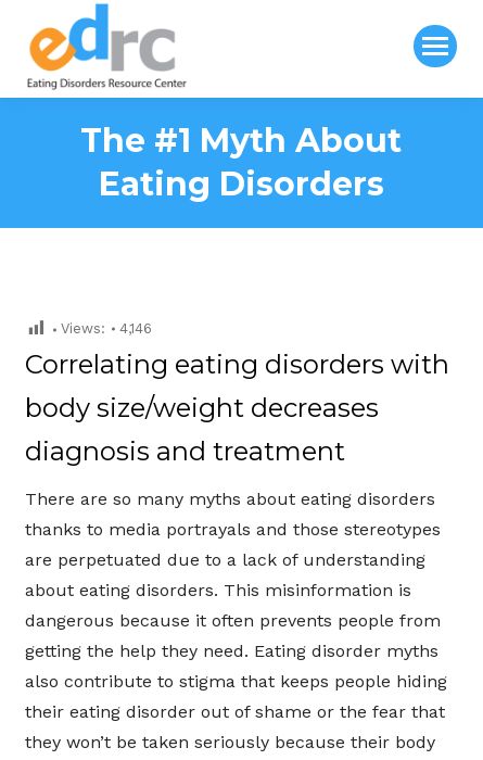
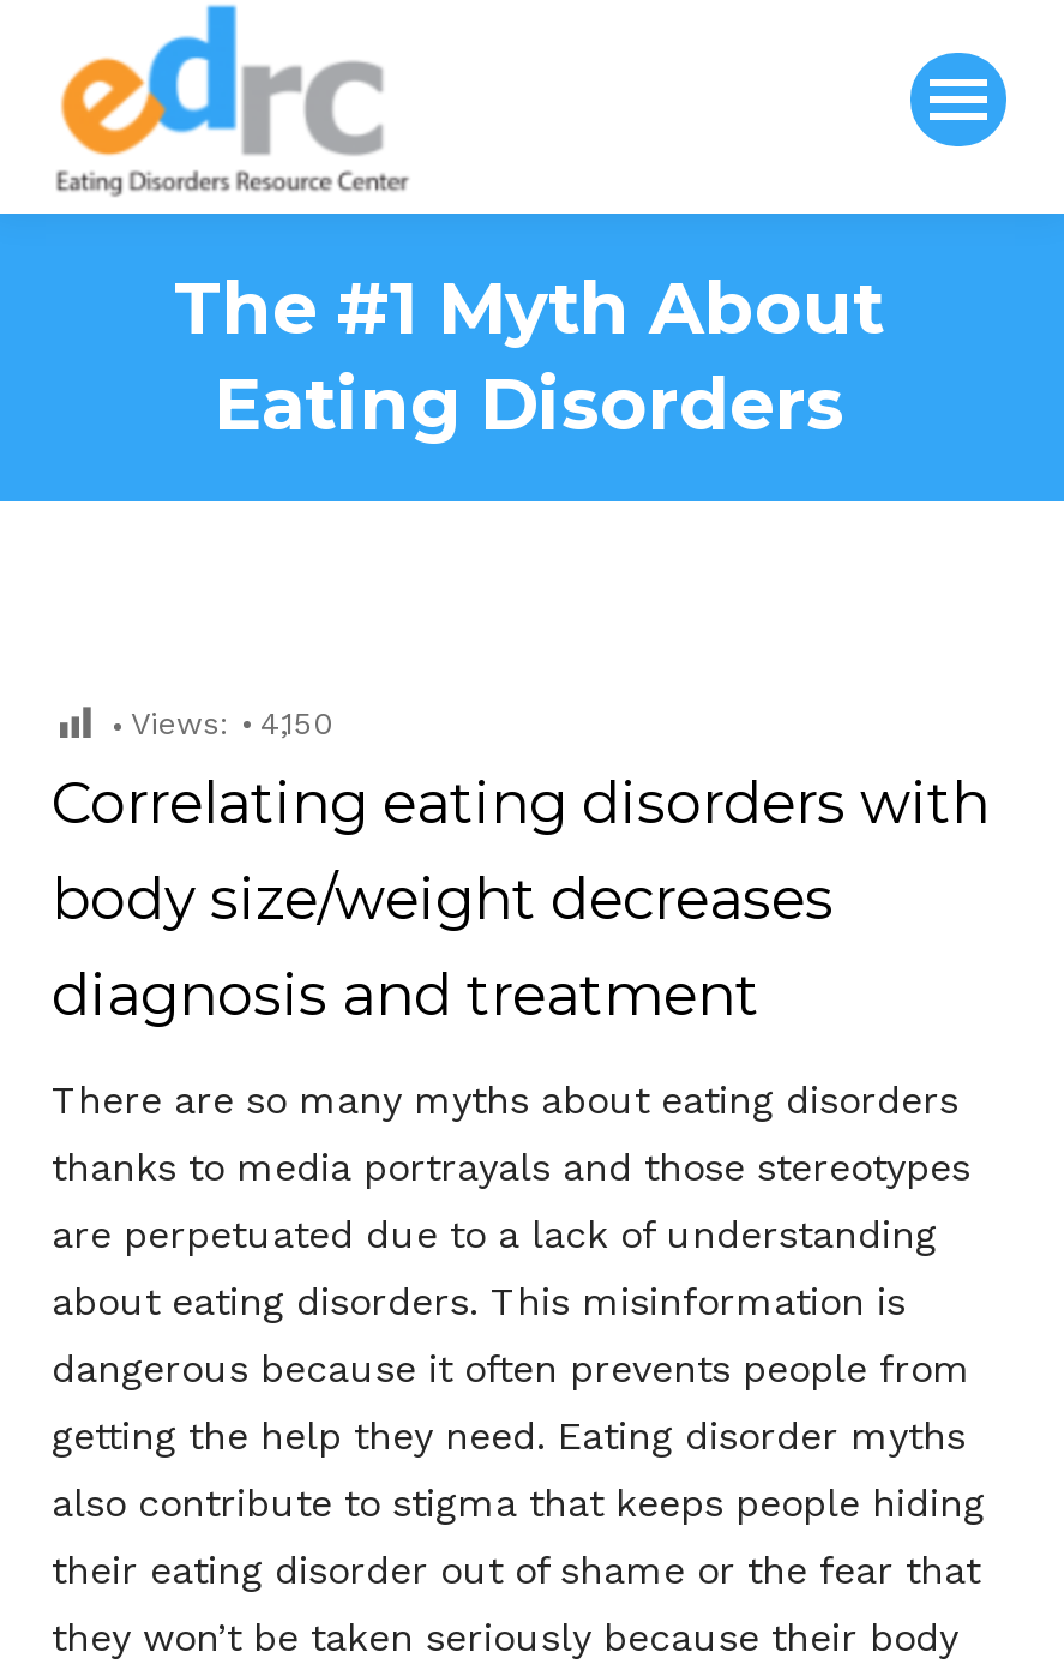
- Views: 4,146
+ Views: 4,150
